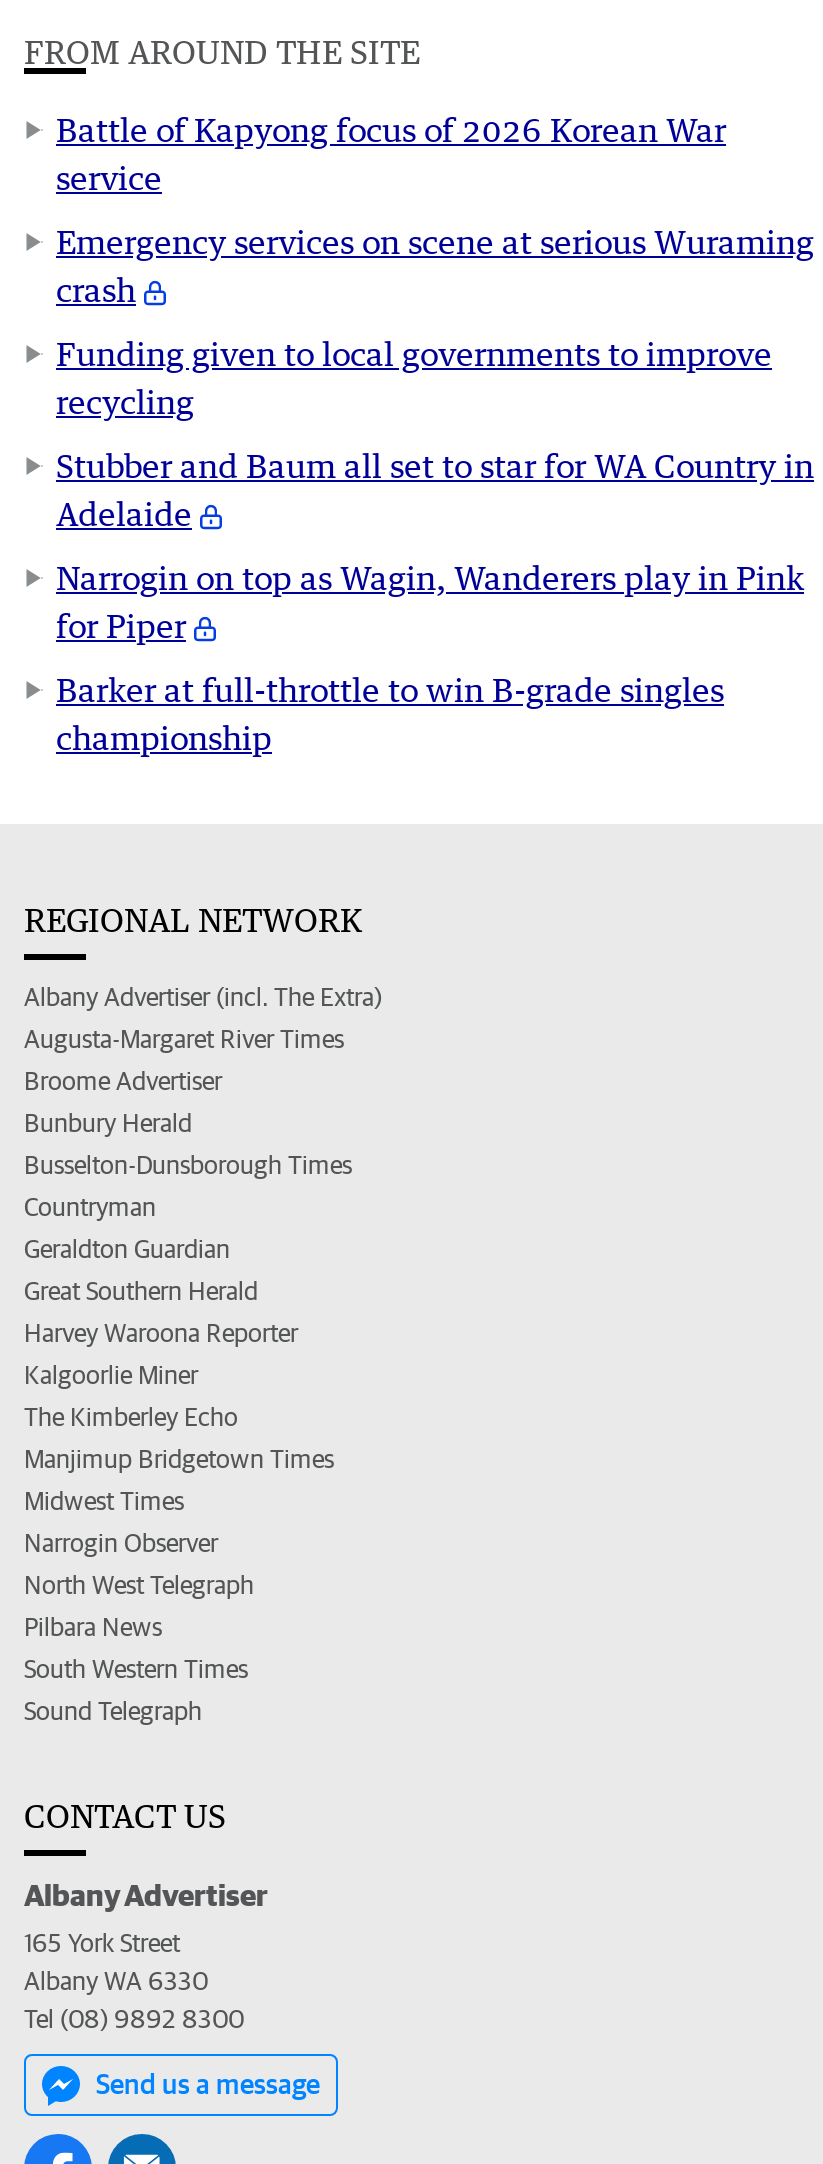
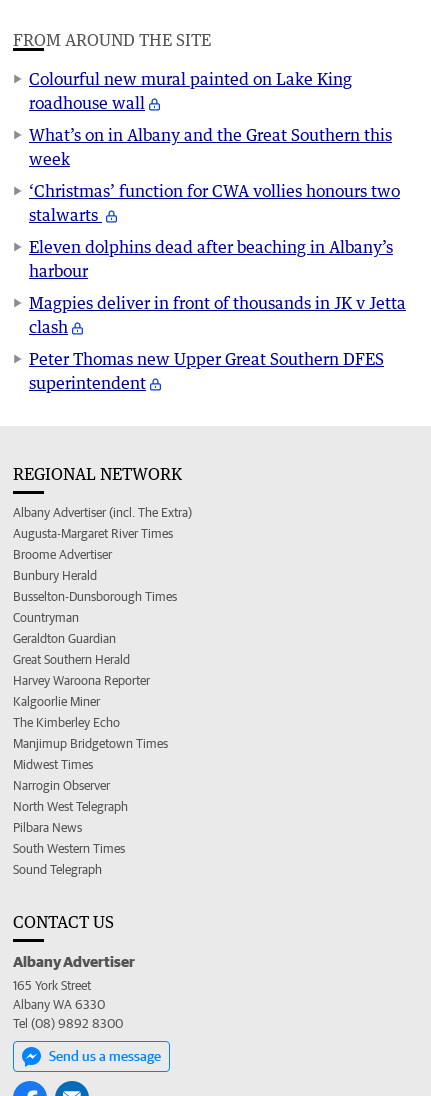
- Battle of Kapyong focus of 2026 Korean War
- service
+ Colourful new mural painted on Lake King
+ roadhouse wall

- Emergency services on scene at serious Wuraming
- crash
+ What’s on in Albany and the Great Southern this
+ week

- Funding given to local governments to improve
- recycling
+ ‘Christmas’ function for CWA vollies honours two
+ stalwarts

- Stubber and Baum all set to star for WA Country in
- Adelaide
+ Eleven dolphins dead after beaching in Albany’s
+ harbour

- Narrogin on top as Wagin, Wanderers play in Pink
- for Piper
+ Magpies deliver in front of thousands in JK v Jetta
+ clash

- Barker at full-throttle to win B-grade singles
- championship
+ Peter Thomas new Upper Great Southern DFES
+ superintendent
